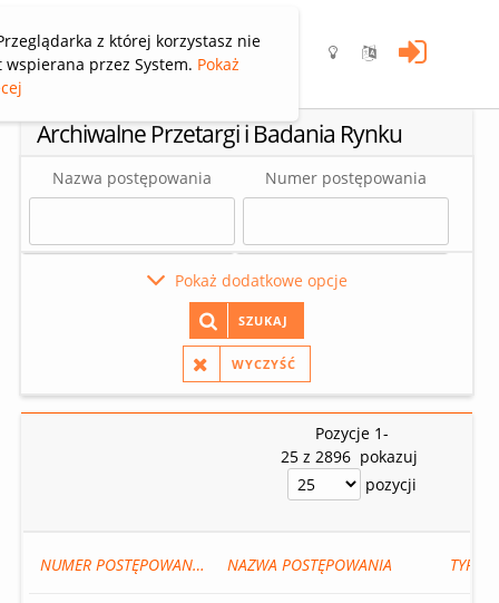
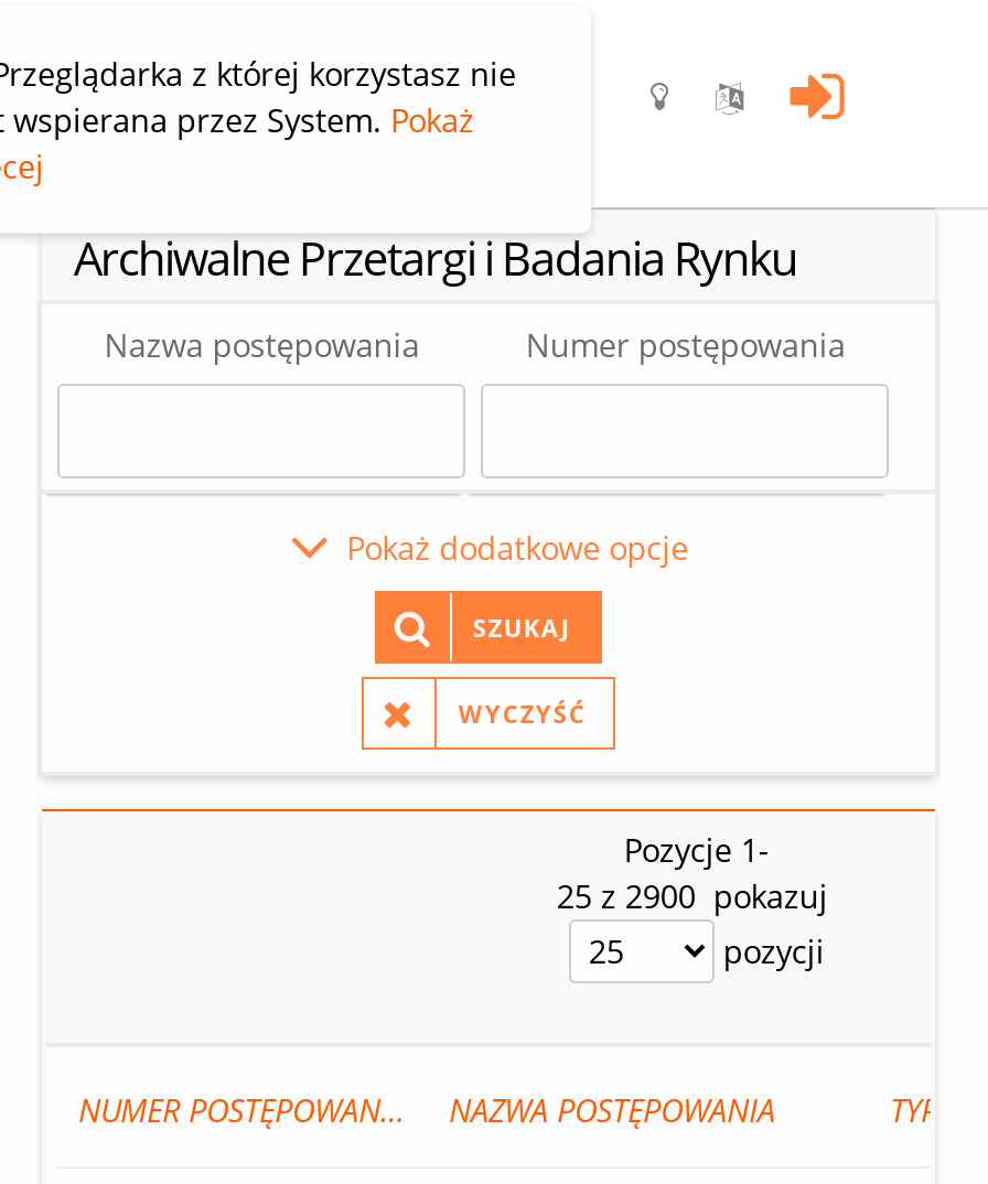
- 25 z 2896 pokazuj
+ 25 z 2900 pokazuj
